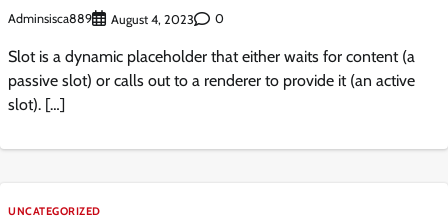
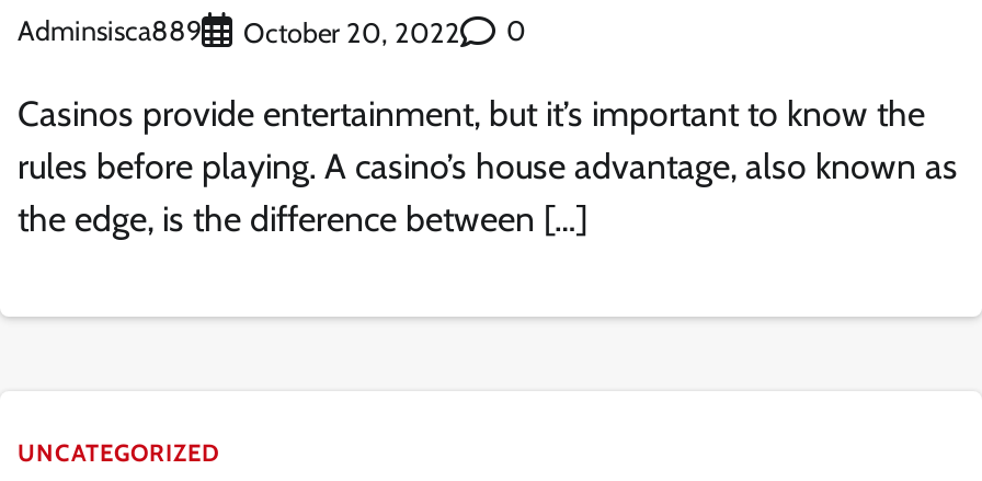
- August 4, 2023
+ October 20, 2022

- Slot is a dynamic placeholder that either waits for content (a
- passive slot) or calls out to a renderer to provide it (an active
- slot). […]
+ Casinos provide entertainment, but it’s important to know the
+ rules before playing. A casino’s house advantage, also known as
+ the edge, is the difference between […]
